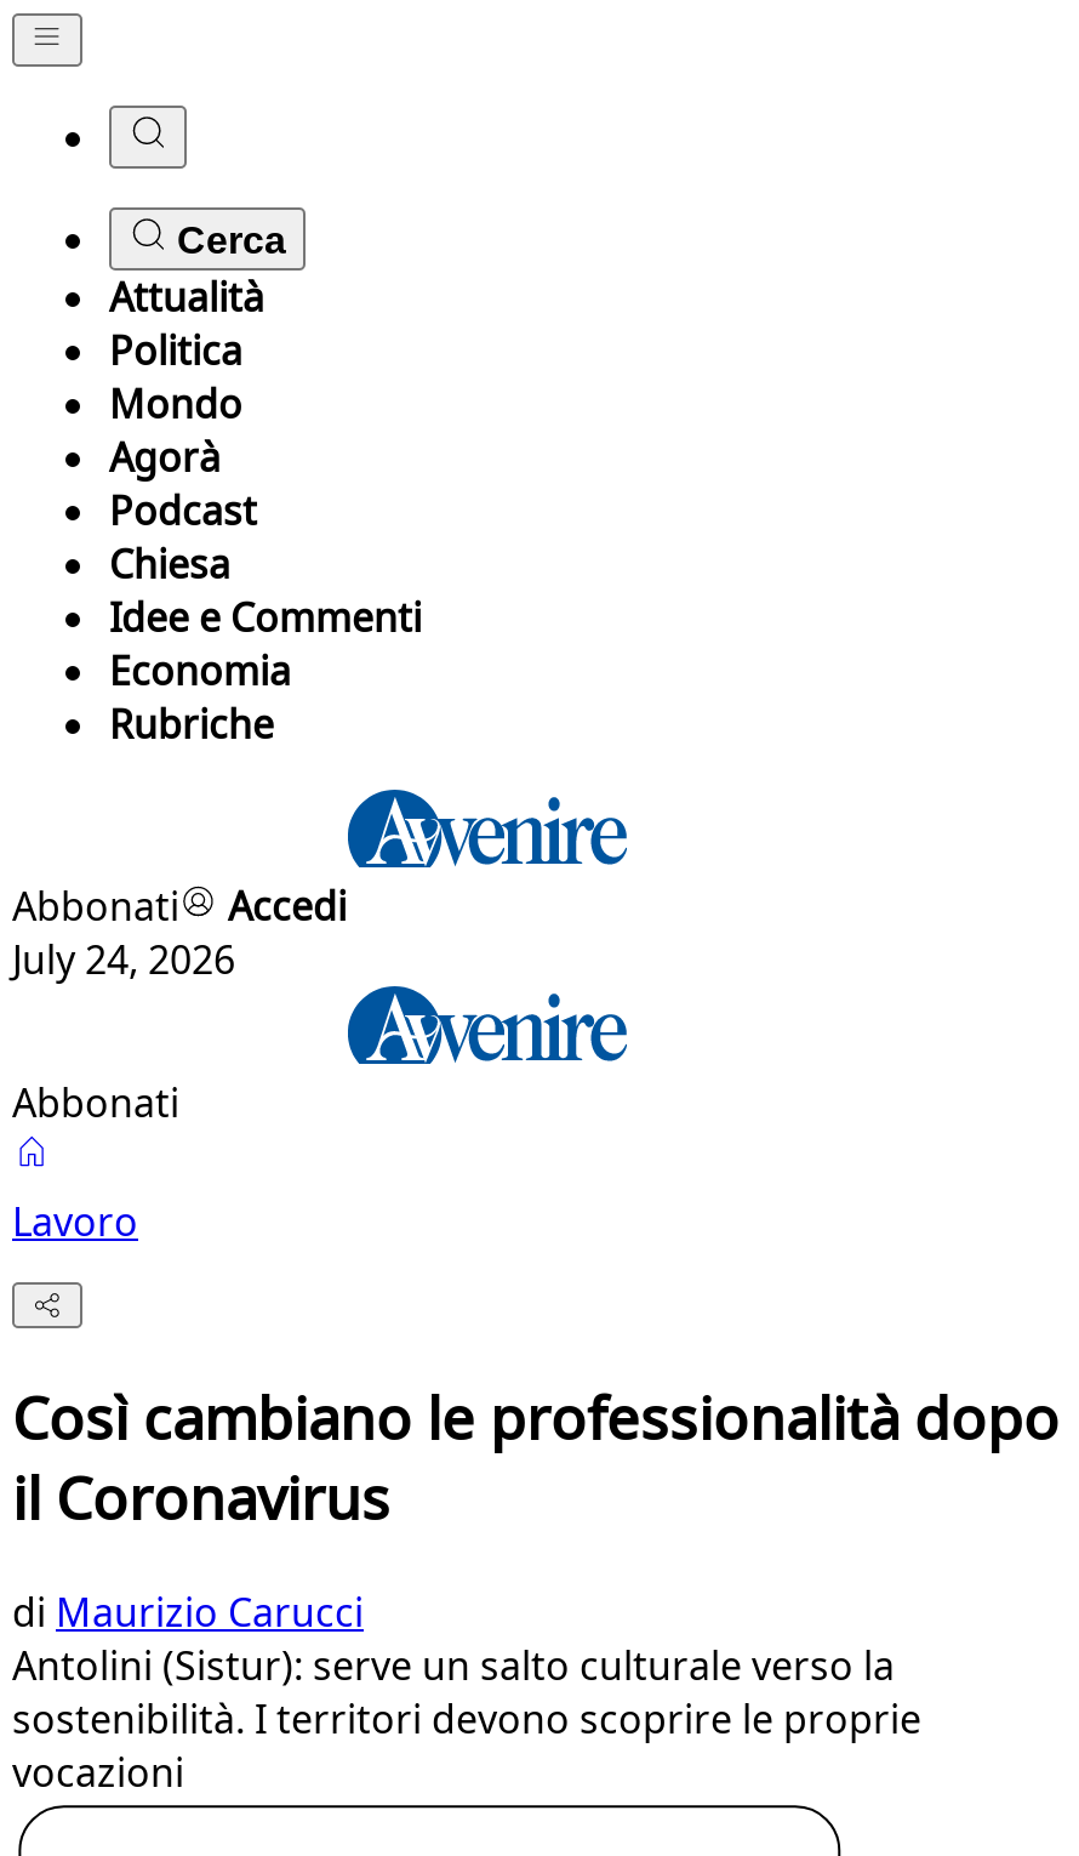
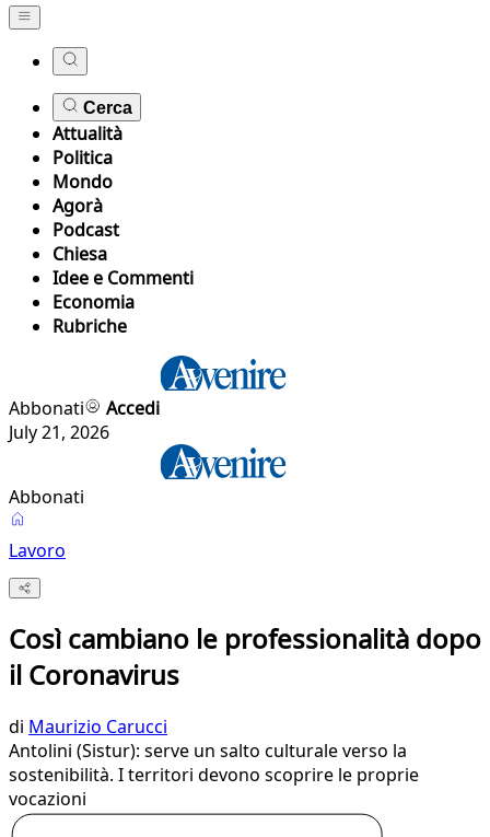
- July 24, 2026
+ July 21, 2026
